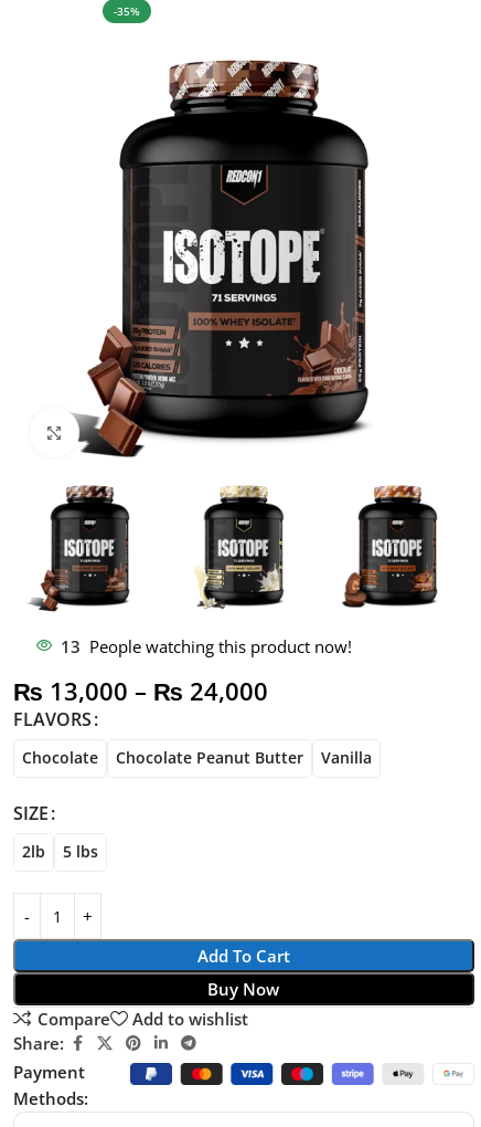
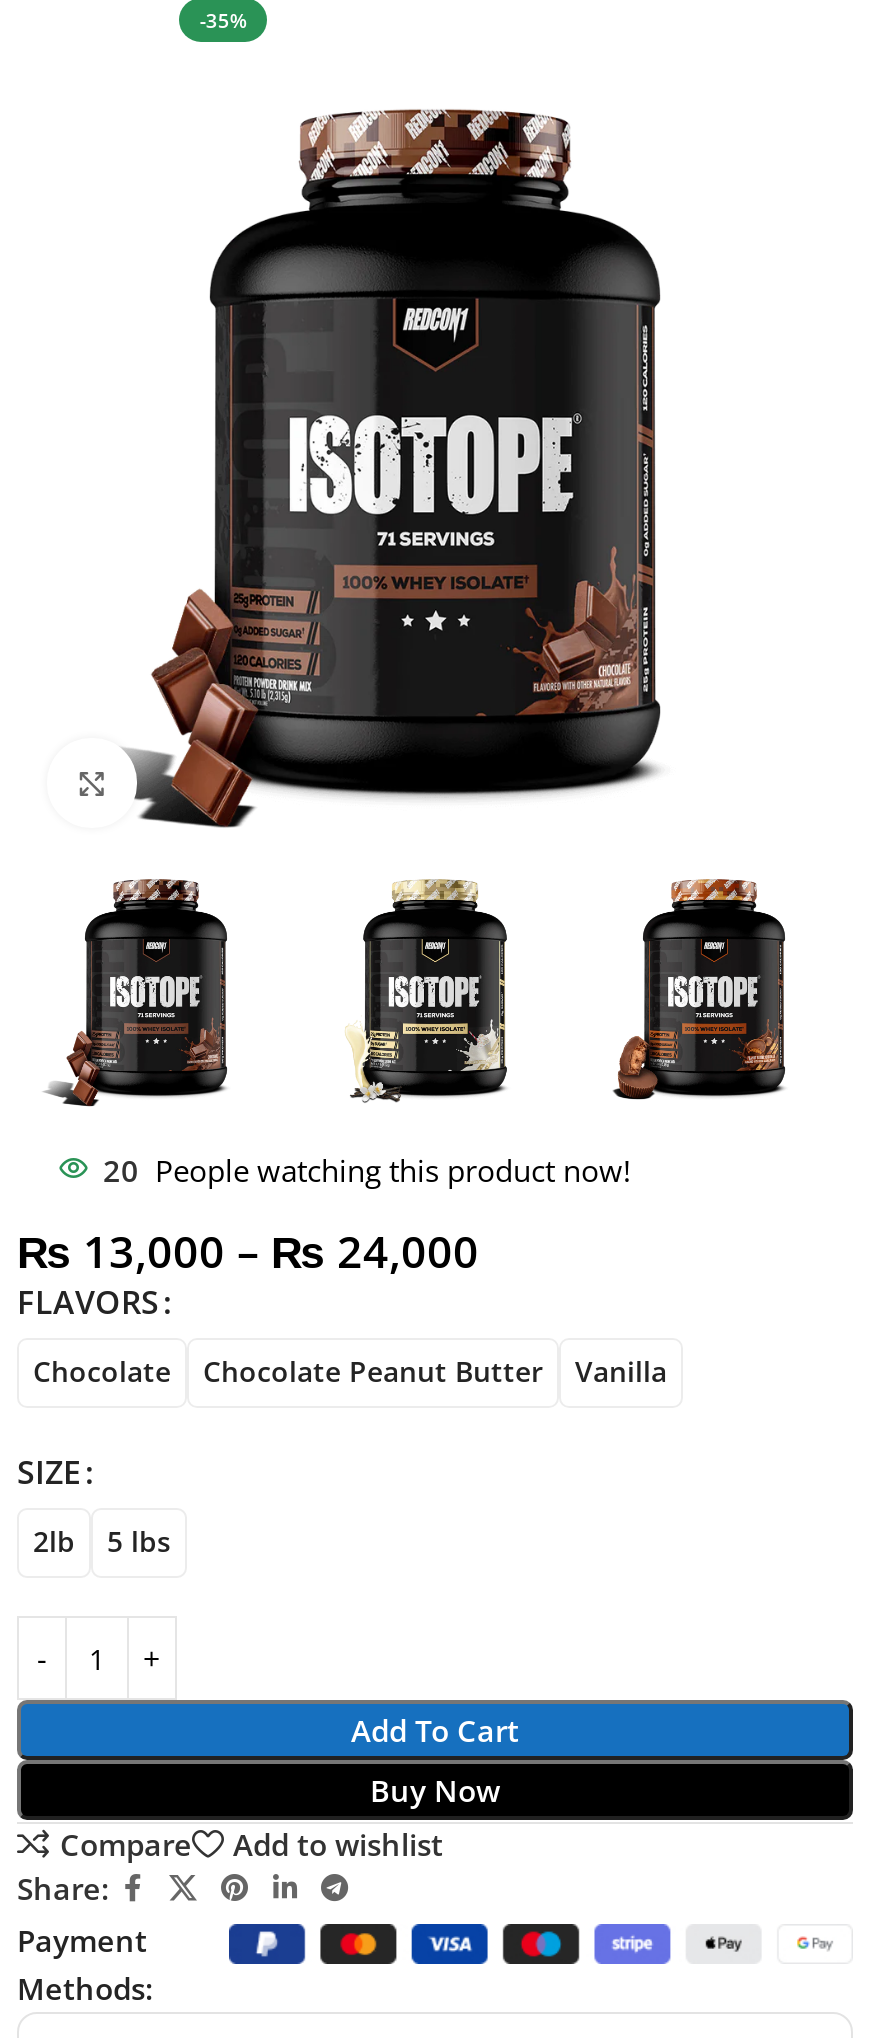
- 13 People watching this product now!
+ 20 People watching this product now!
